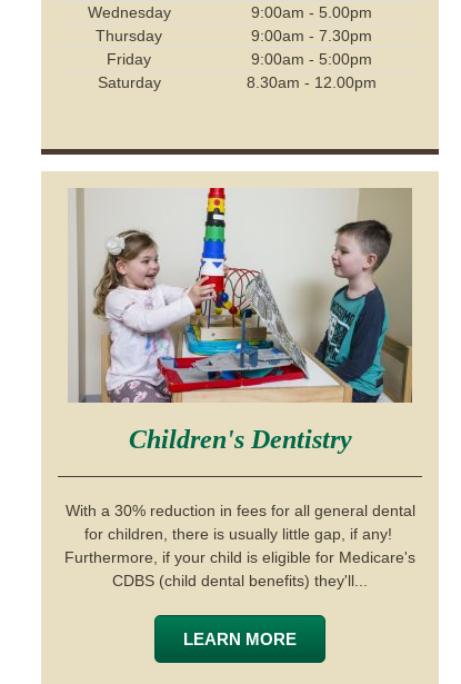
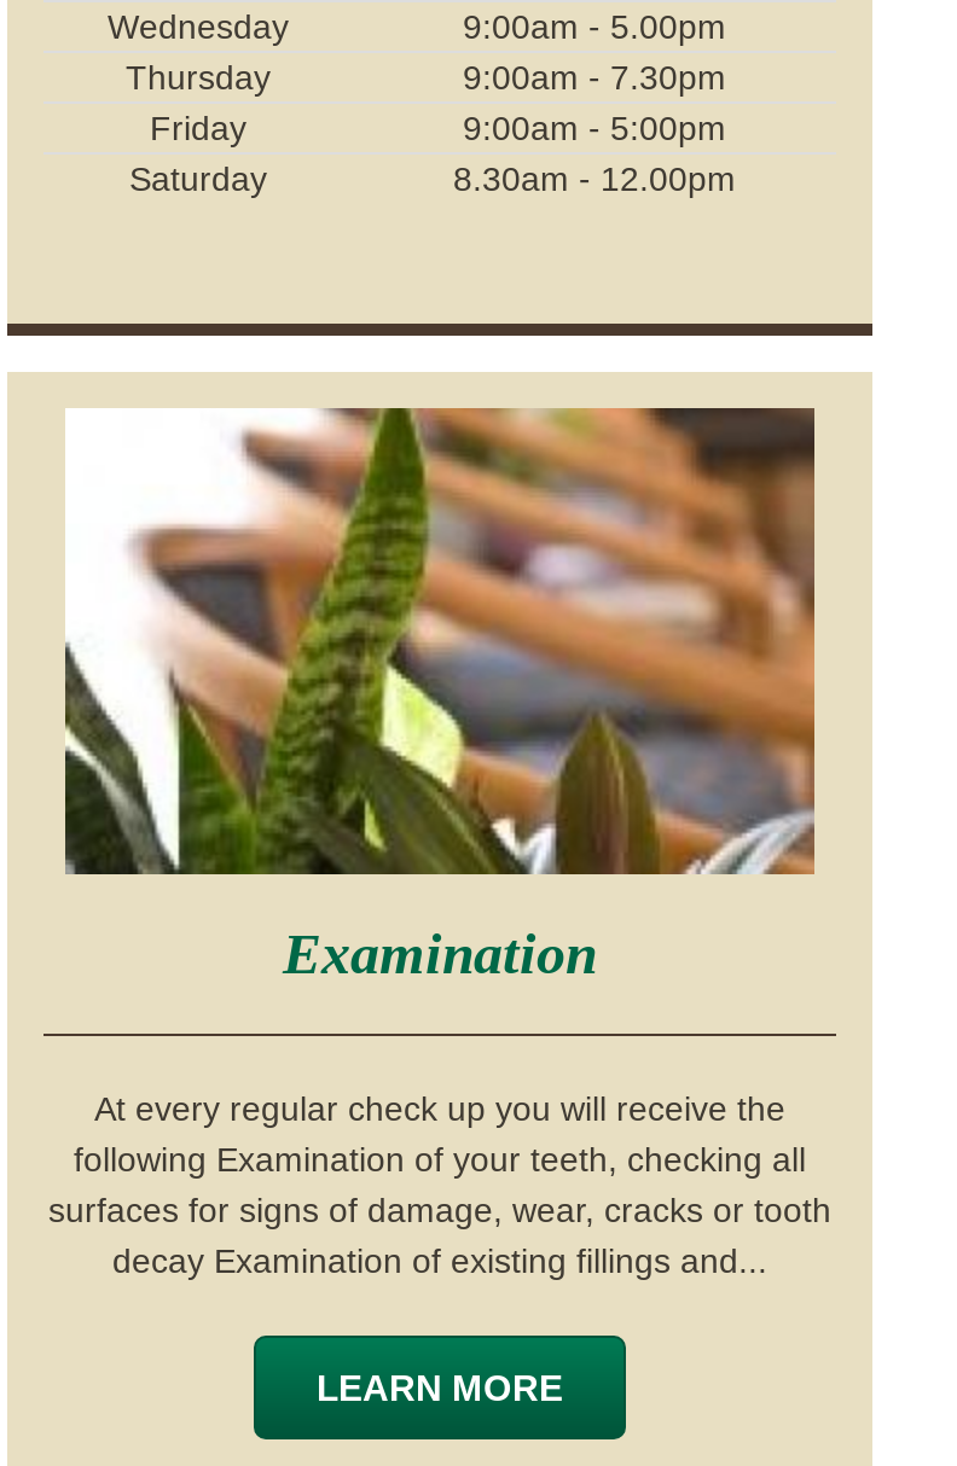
- [image]
- Children's Dentistry
+ [image]
+ Examination

- With a 30% reduction in fees for all general dental
- for children, there is usually little gap, if any!
- Furthermore, if your child is eligible for Medicare's
- CDBS (child dental benefits) they'll...
+ At every regular check up you will receive the
+ following Examination of your teeth, checking all
+ surfaces for signs of damage, wear, cracks or tooth
+ decay Examination of existing fillings and...
